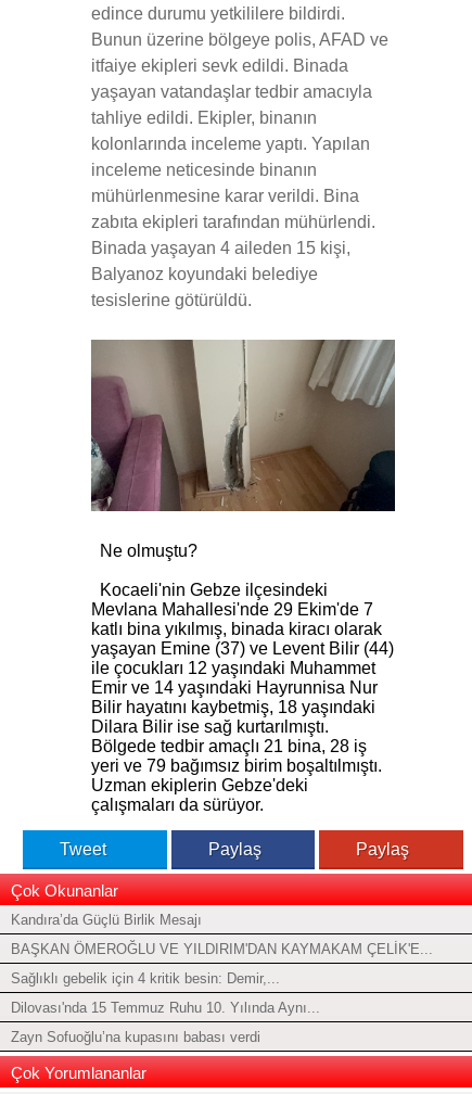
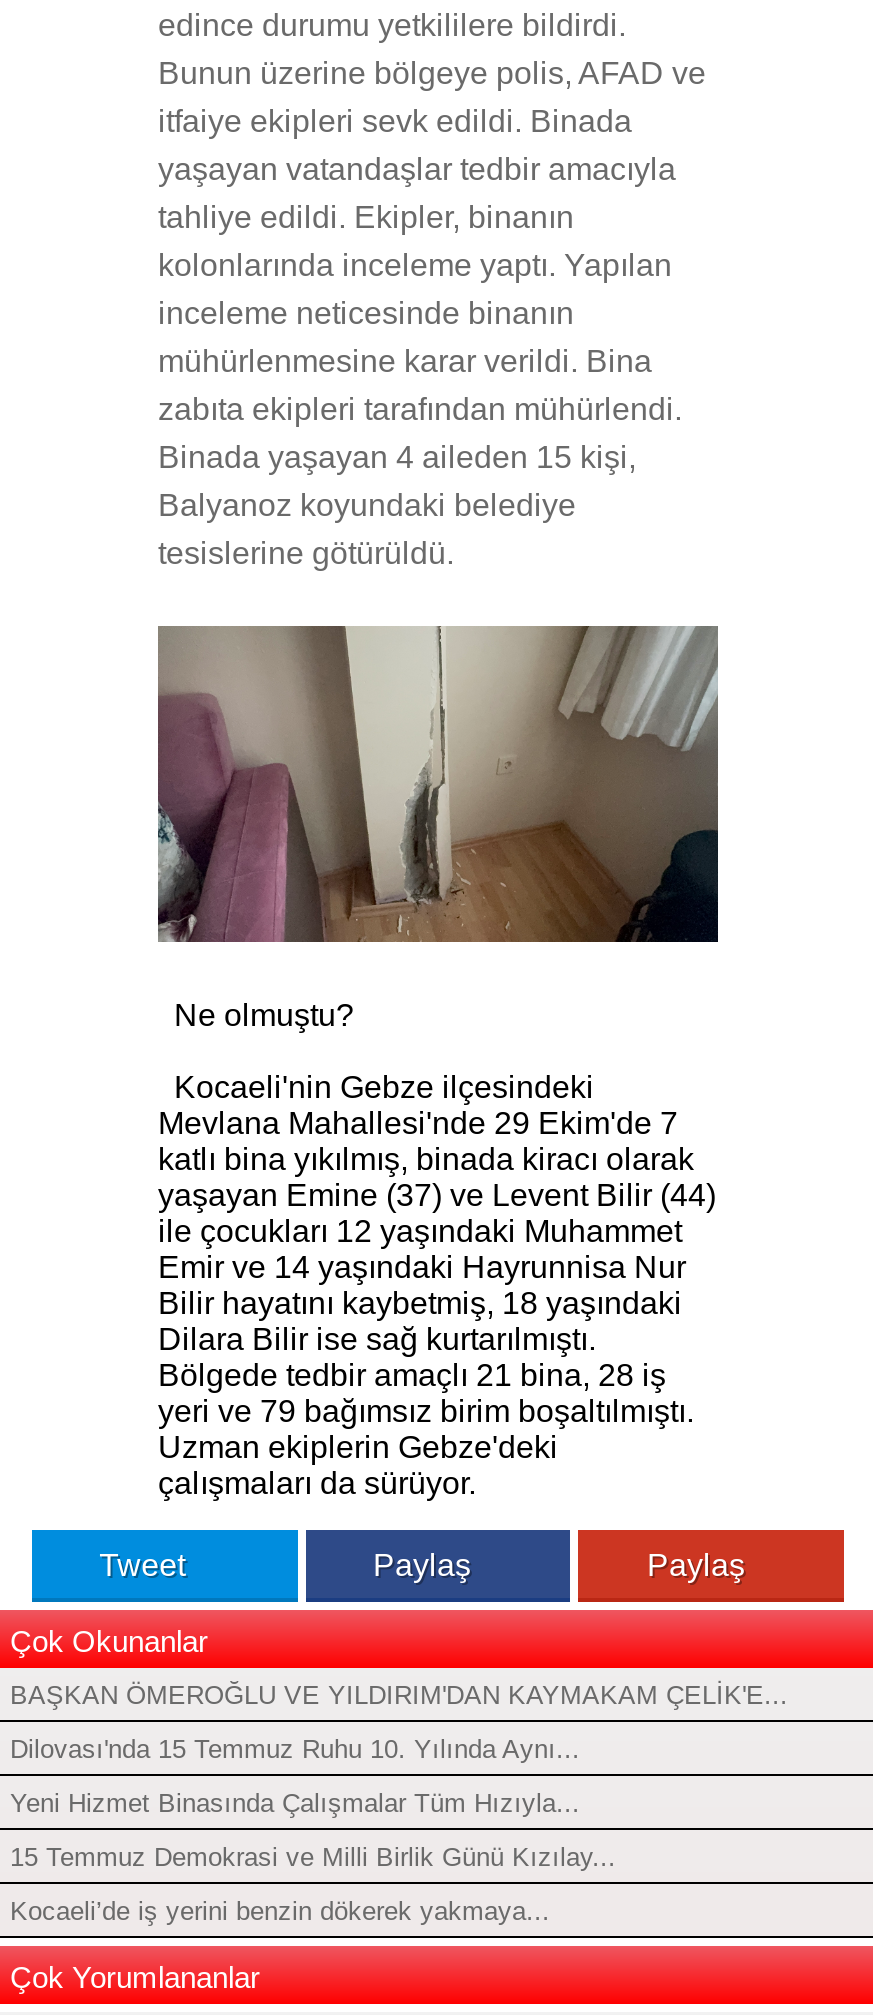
- Kandıra’da Güçlü Birlik Mesajı

moved up: BAŞKAN ÖMEROĞLU VE YILDIRIM'DAN KAYMAKAM ÇELİK'E...

- Sağlıklı gebelik için 4 kritik besin: Demir,...

moved up: Dilovası'nda 15 Temmuz Ruhu 10. Yılında Aynı...

- Zayn Sofuoğlu’na kupasını babası verdi
+ Yeni Hizmet Binasında Çalışmalar Tüm Hızıyla...
+ 15 Temmuz Demokrasi ve Milli Birlik Günü Kızılay...
+ Kocaeli’de iş yerini benzin dökerek yakmaya...
